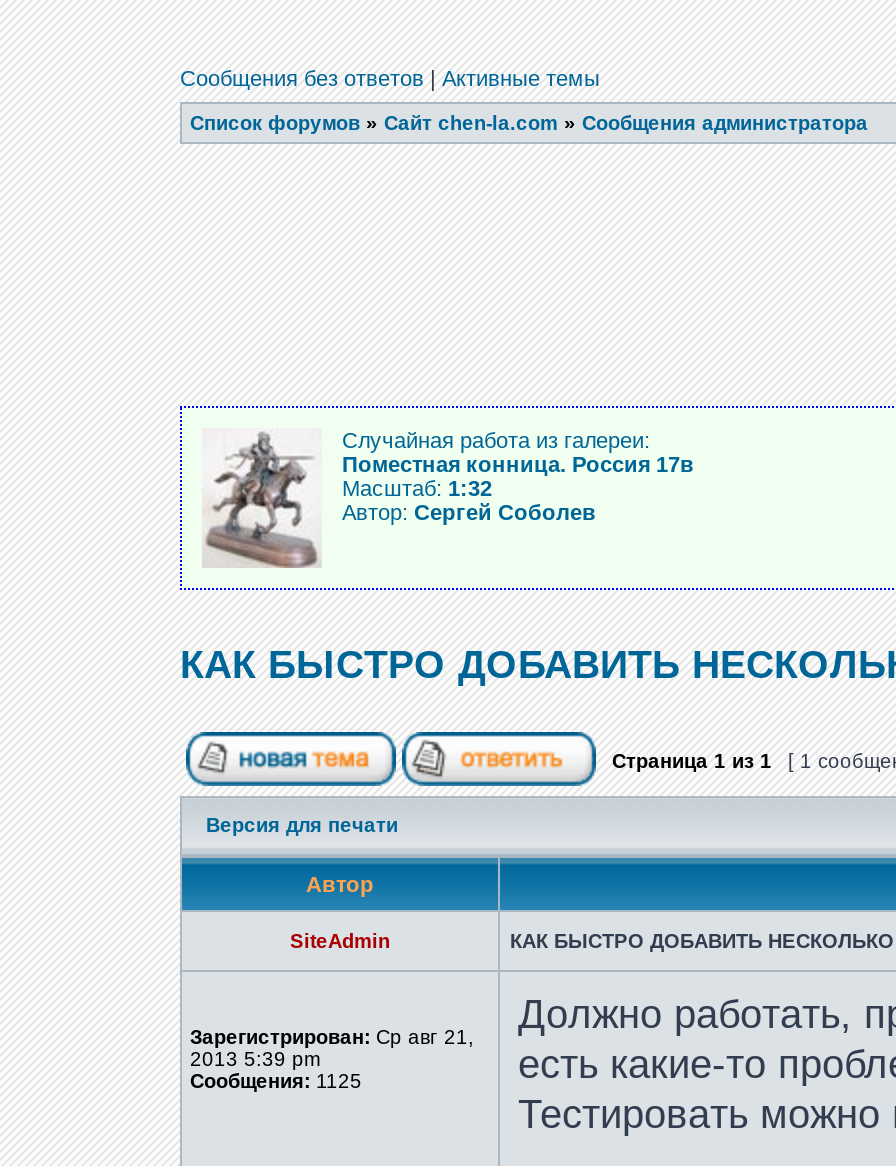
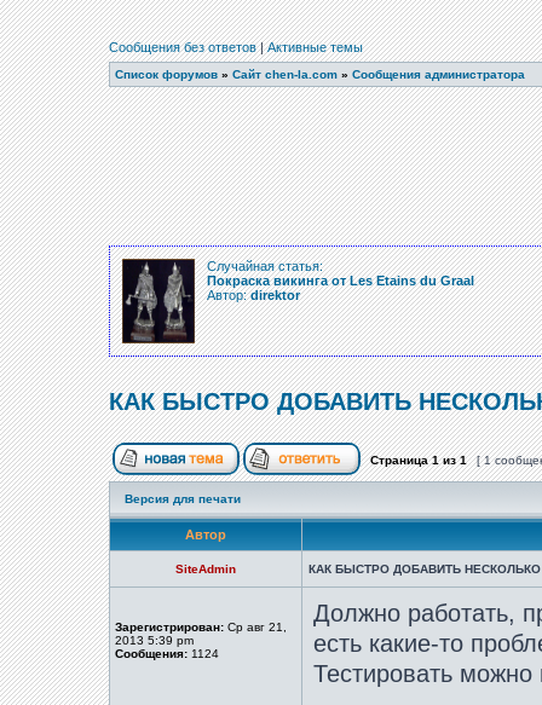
- [image]
- Случайная работа из галереи:
- Поместная конница. Россия 17в
- Масштаб: 1:32
- Автор: Сергей Соболев
+ [image]
+ Случайная статья:
+ Покраска викинга от Les Etains du Graal
+ Автор: direktor

- Сообщения: 1125
+ Сообщения: 1124
